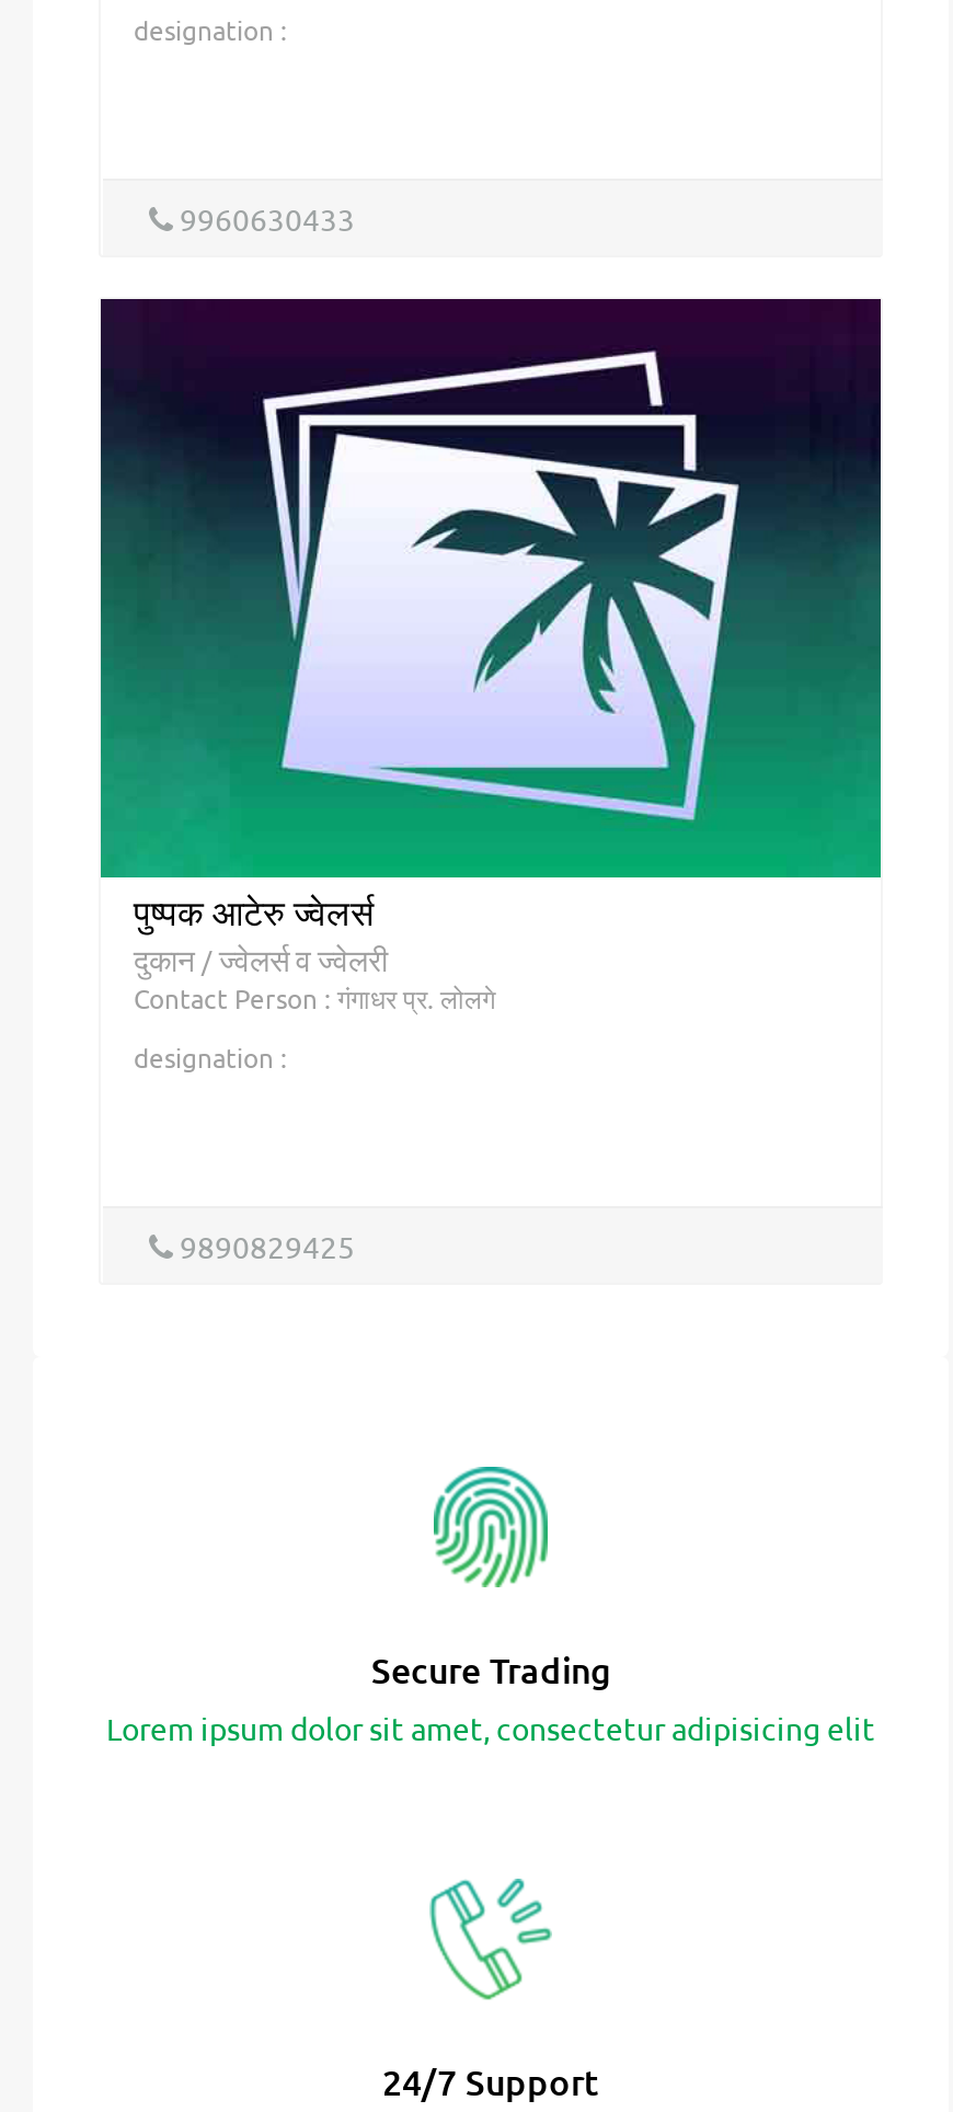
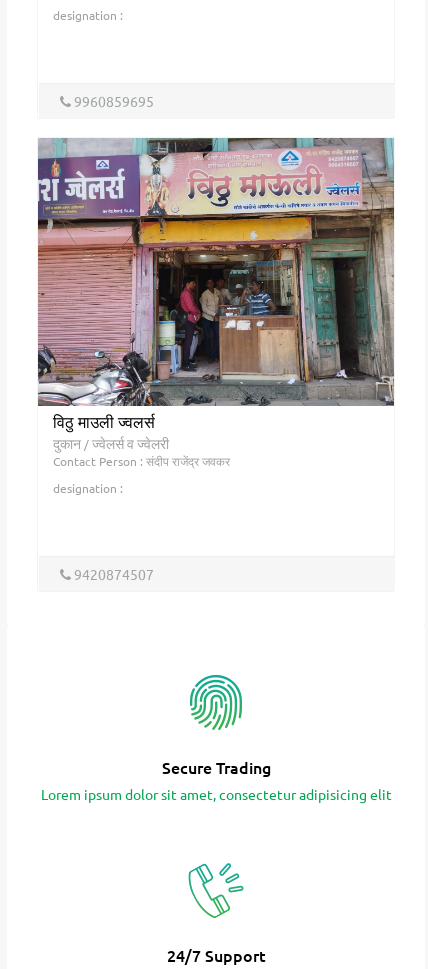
- 9960630433
+ 9960859695

- [image]
- पुष्पक आटेरु ज्वेलर्स
+ [image]
+ विठु माउली ज्वलर्स

- Contact Person : गंगाधर प्र. लोलगे
+ Contact Person : संदीप राजेंद्र जवकर

- 9890829425
+ 9420874507
